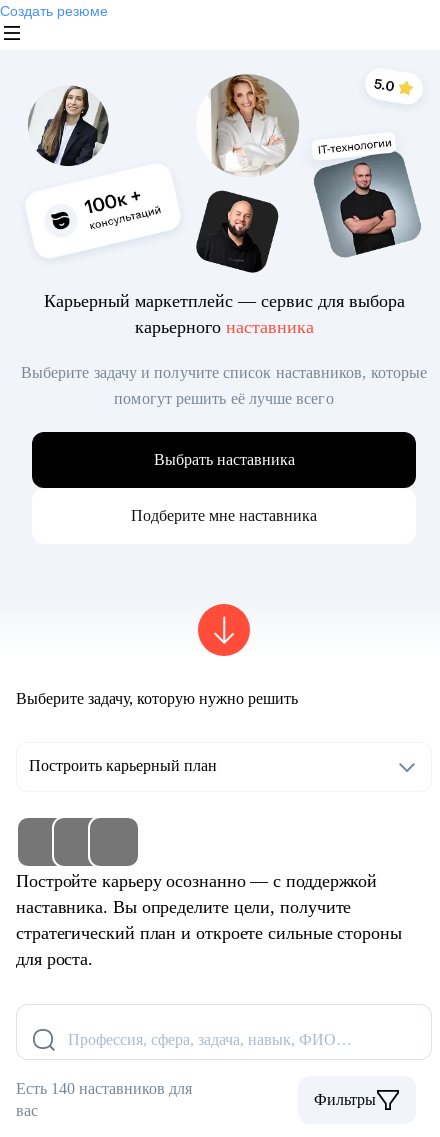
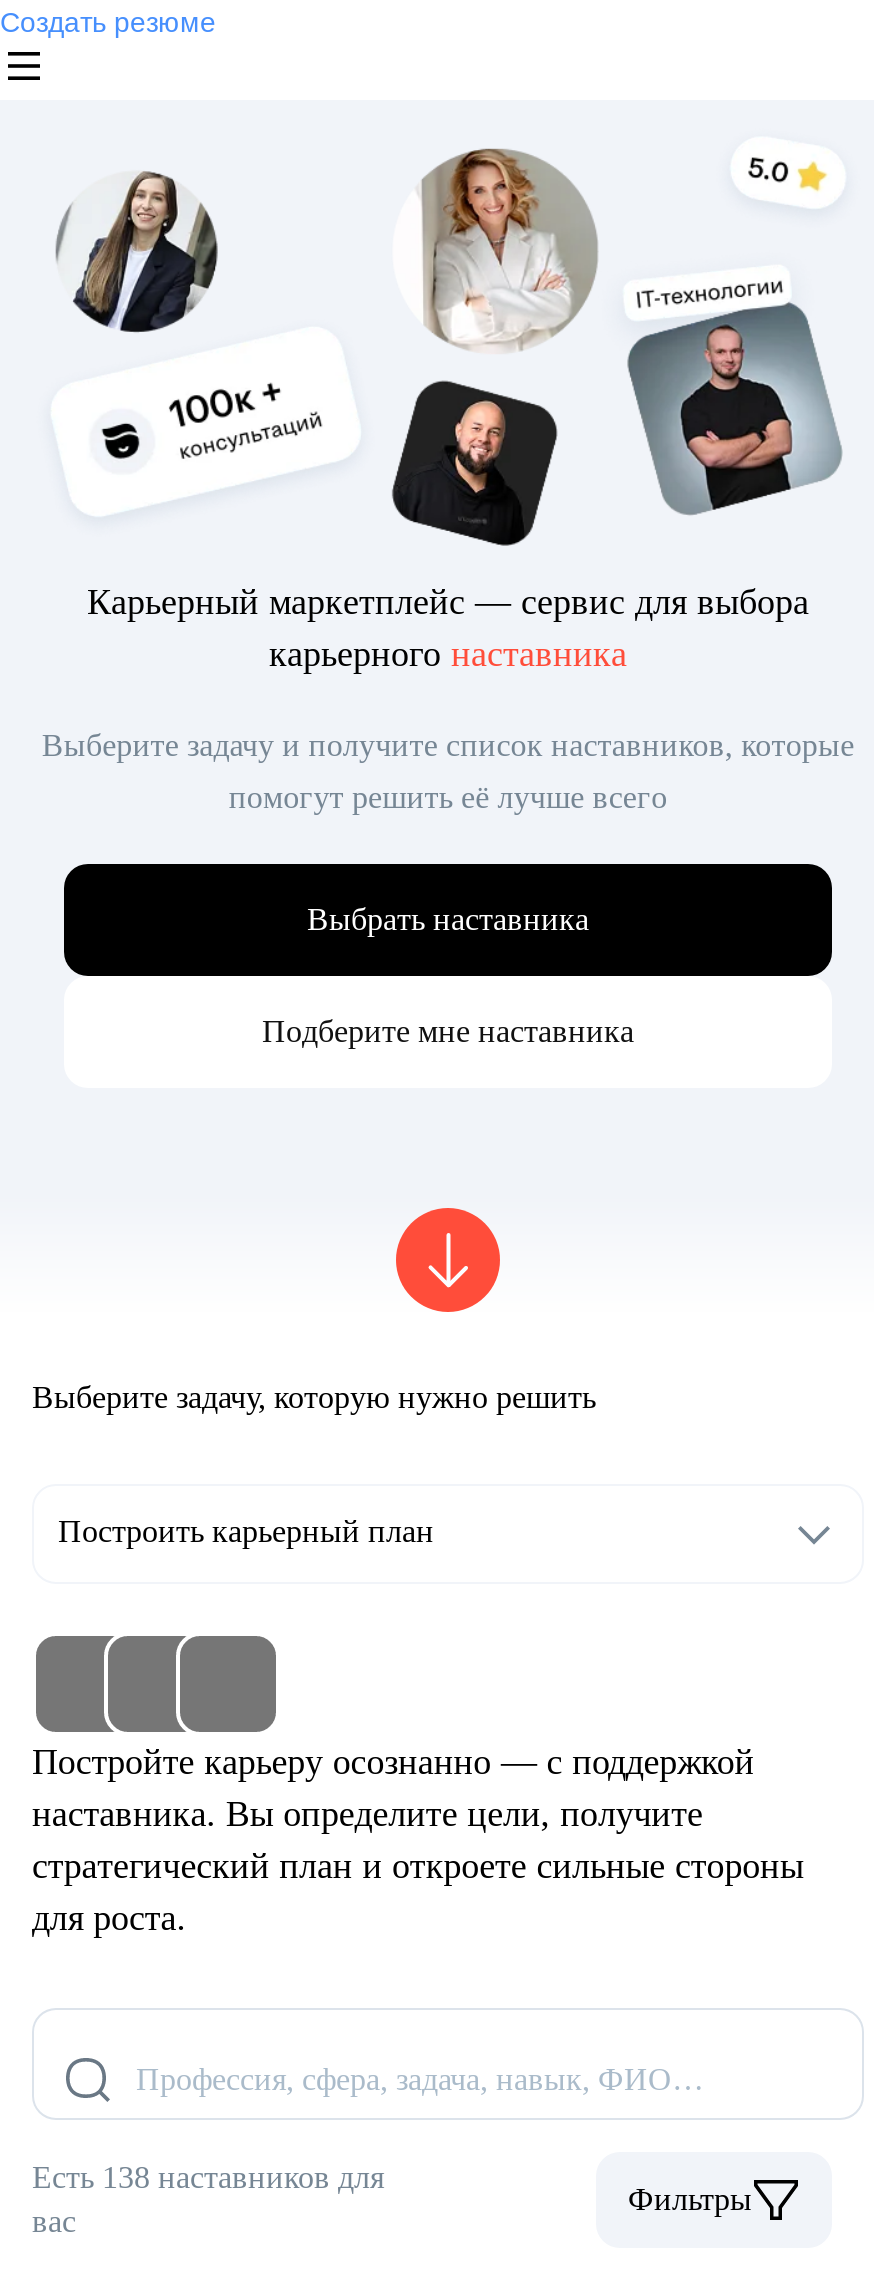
- Есть 140 наставников для
+ Есть 138 наставников для
